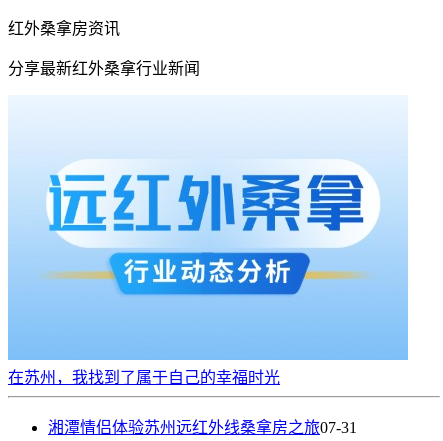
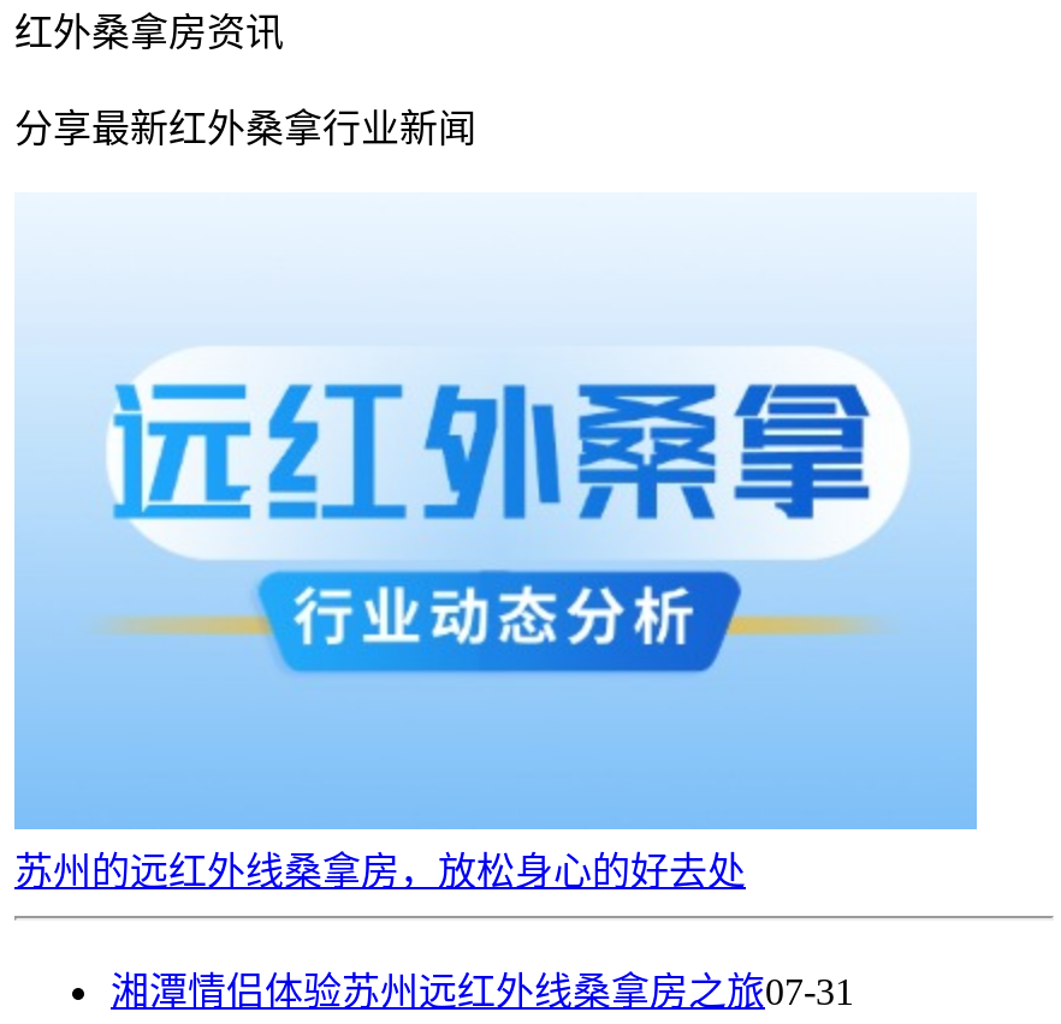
- 在苏州，我找到了属于自己的幸福时光
+ 苏州的远红外线桑拿房，放松身心的好去处
